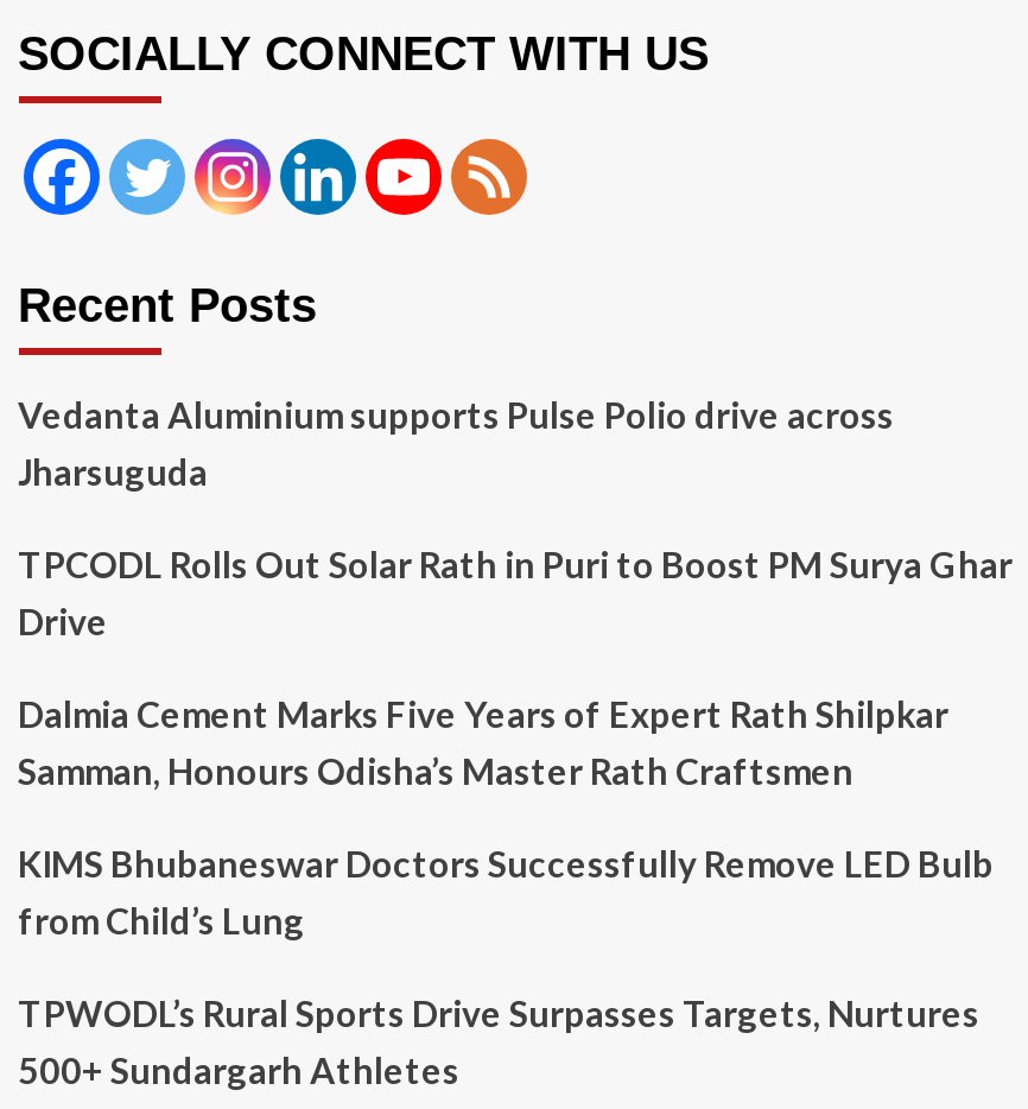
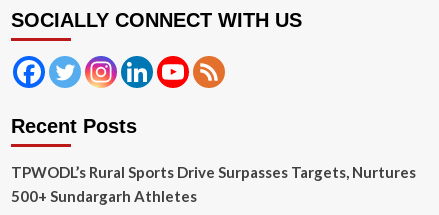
- Vedanta Aluminium supports Pulse Polio drive across
- Jharsuguda
- TPCODL Rolls Out Solar Rath in Puri to Boost PM Surya Ghar
- Drive
- Dalmia Cement Marks Five Years of Expert Rath Shilpkar
- Samman, Honours Odisha’s Master Rath Craftsmen
- KIMS Bhubaneswar Doctors Successfully Remove LED Bulb
- from Child’s Lung
